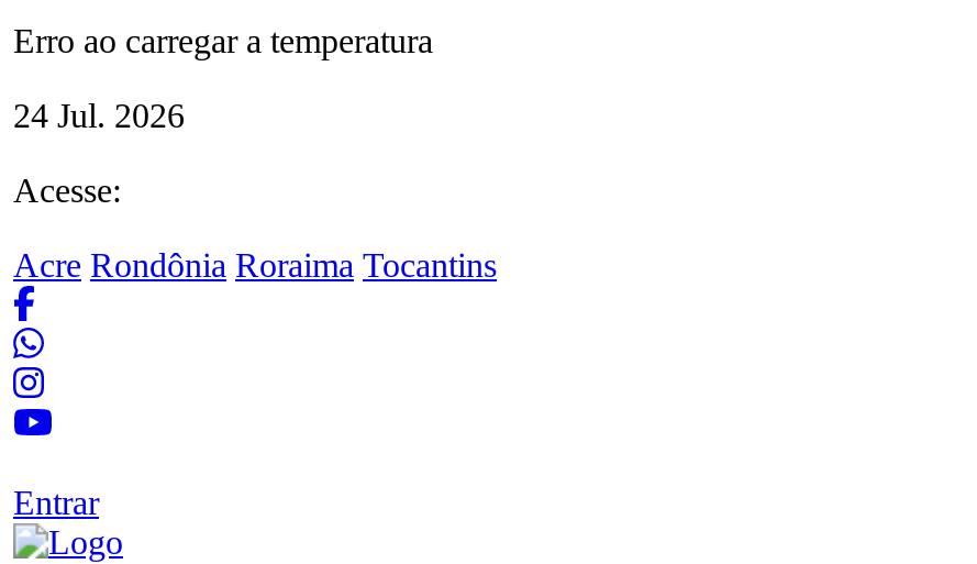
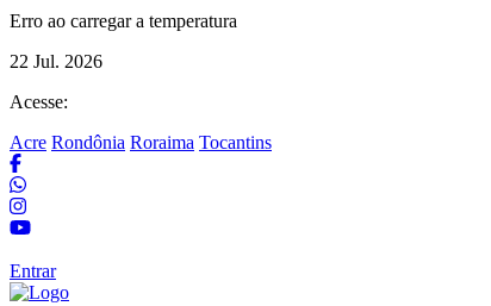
- 24 Jul. 2026
+ 22 Jul. 2026
